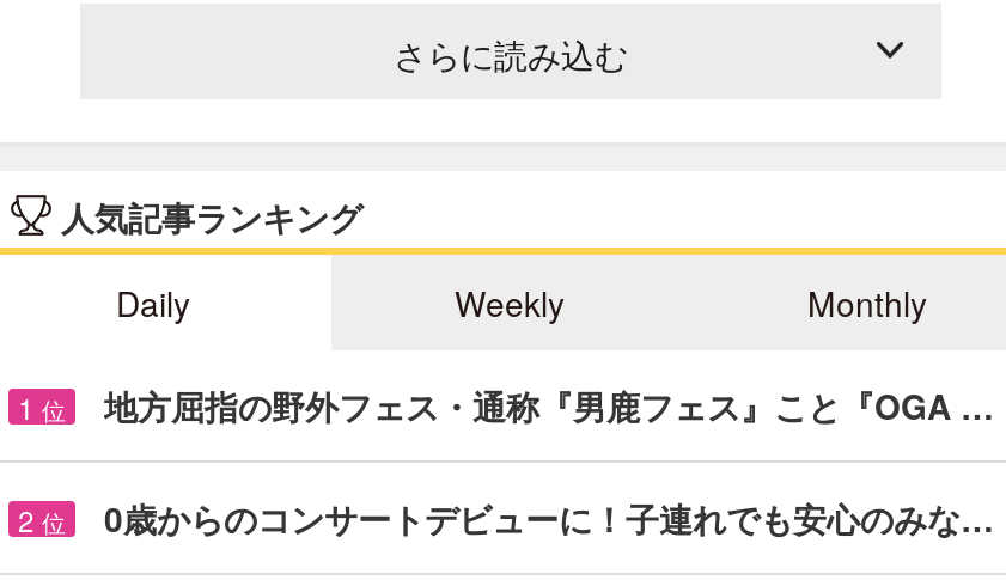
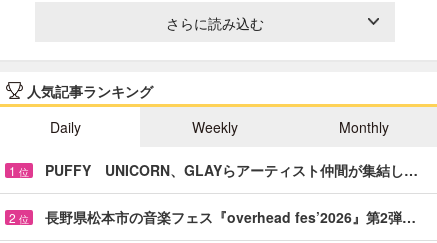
- 地方屈指の野外フェス・通称『男鹿フェス』こと『OGA …
+ PUFFY UNICORN、GLAYらアーティスト仲間が集結し…

- 0歳からのコンサートデビューに！子連れでも安心のみな…
+ 長野県松本市の音楽フェス『overhead fes’2026』第2弾…
